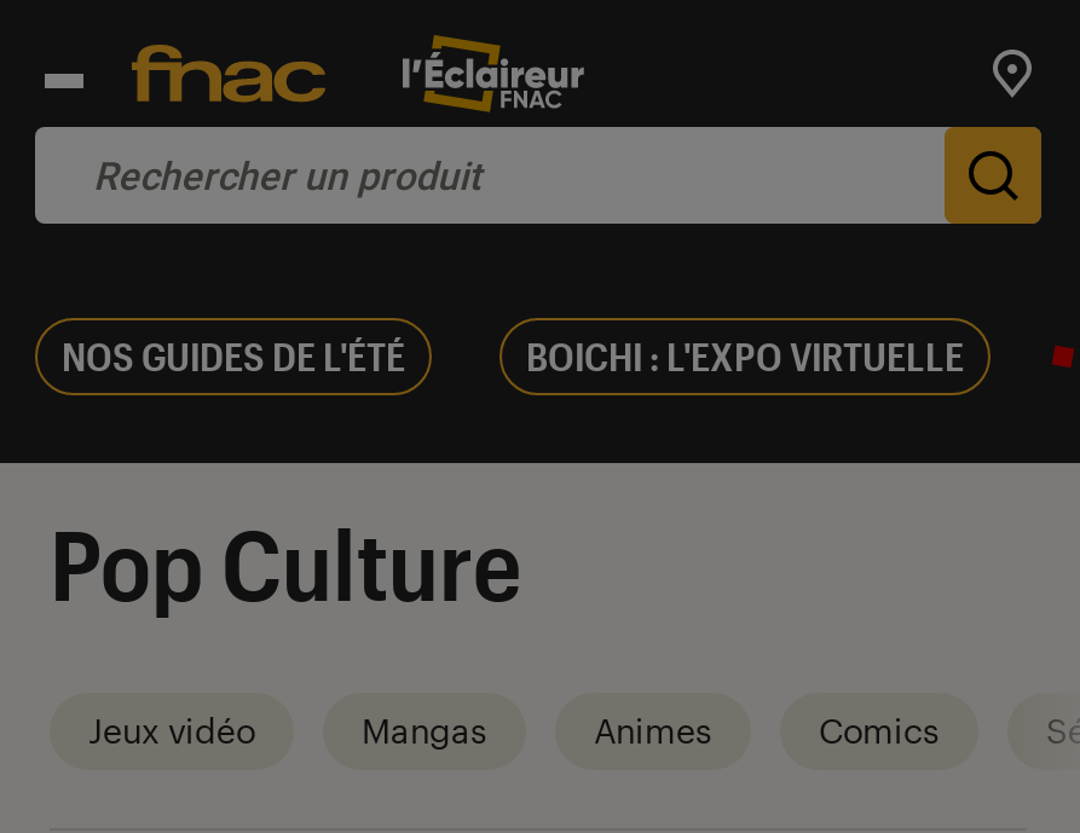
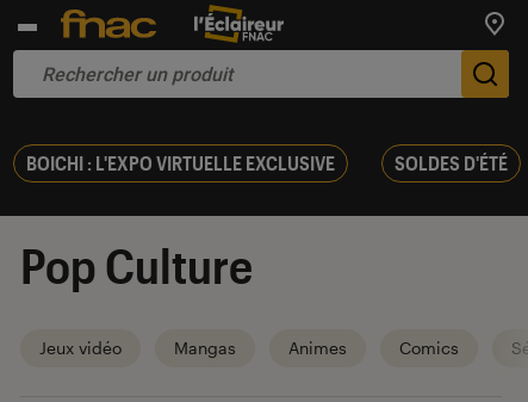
- NOS GUIDES DE L'ÉTÉ
- BOICHI : L'EXPO VIRTUELLE
+ BOICHI : L'EXPO VIRTUELLE EXCLUSIVE
+ SOLDES D'ÉTÉ
